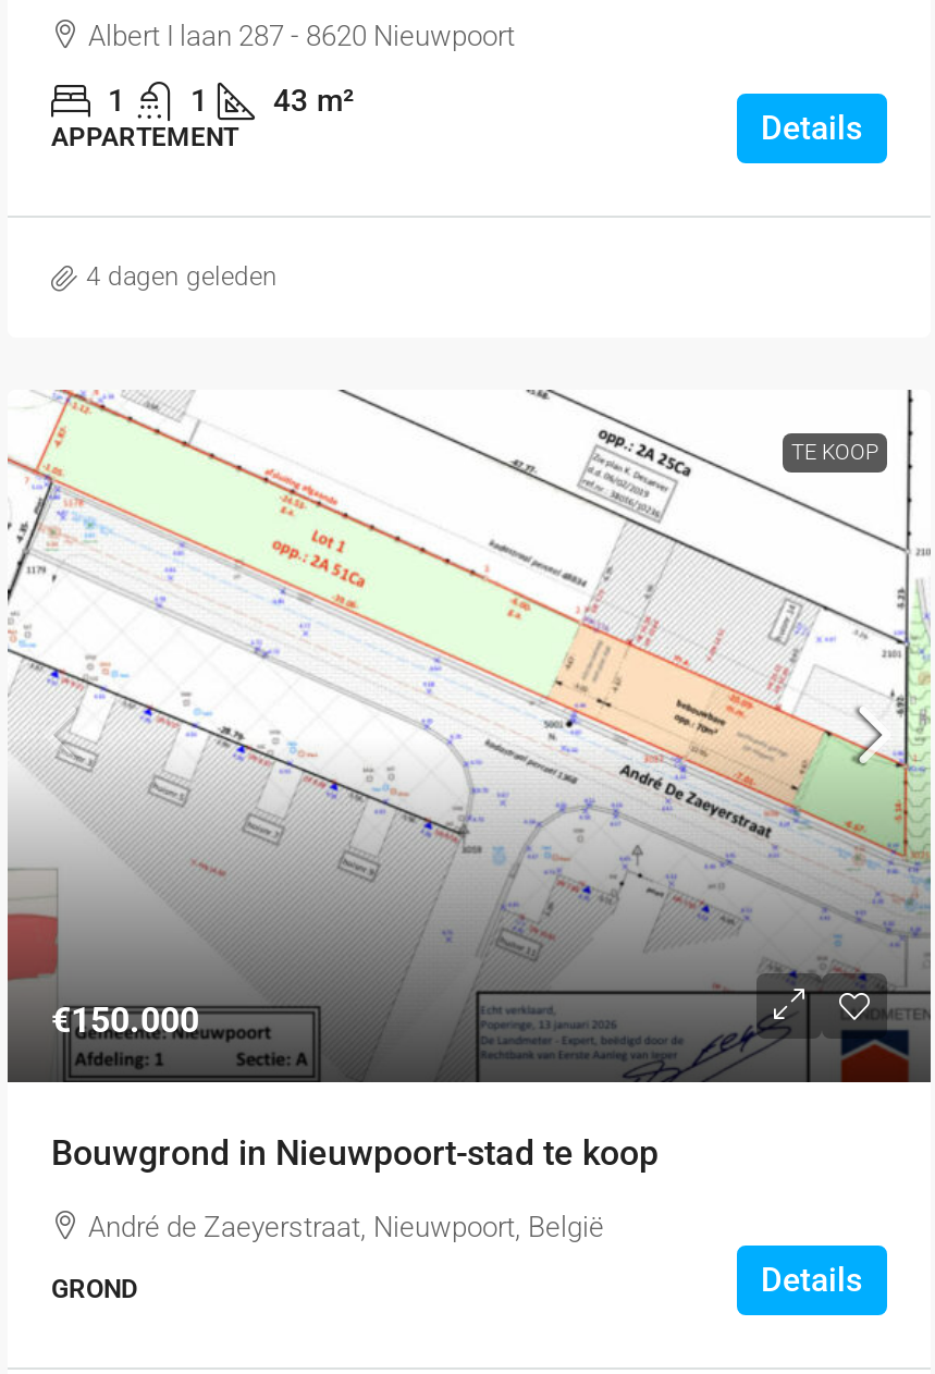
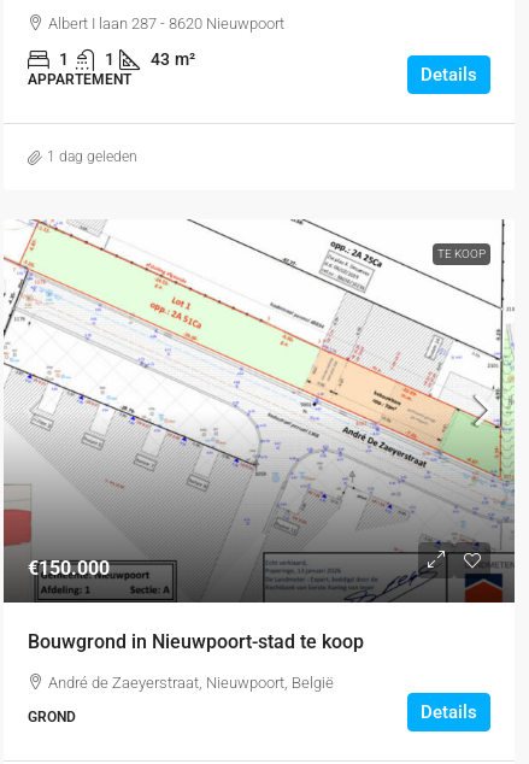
- 4 dagen geleden
+ 1 dag geleden
